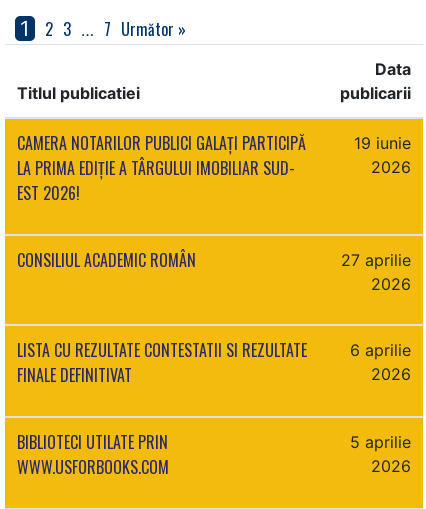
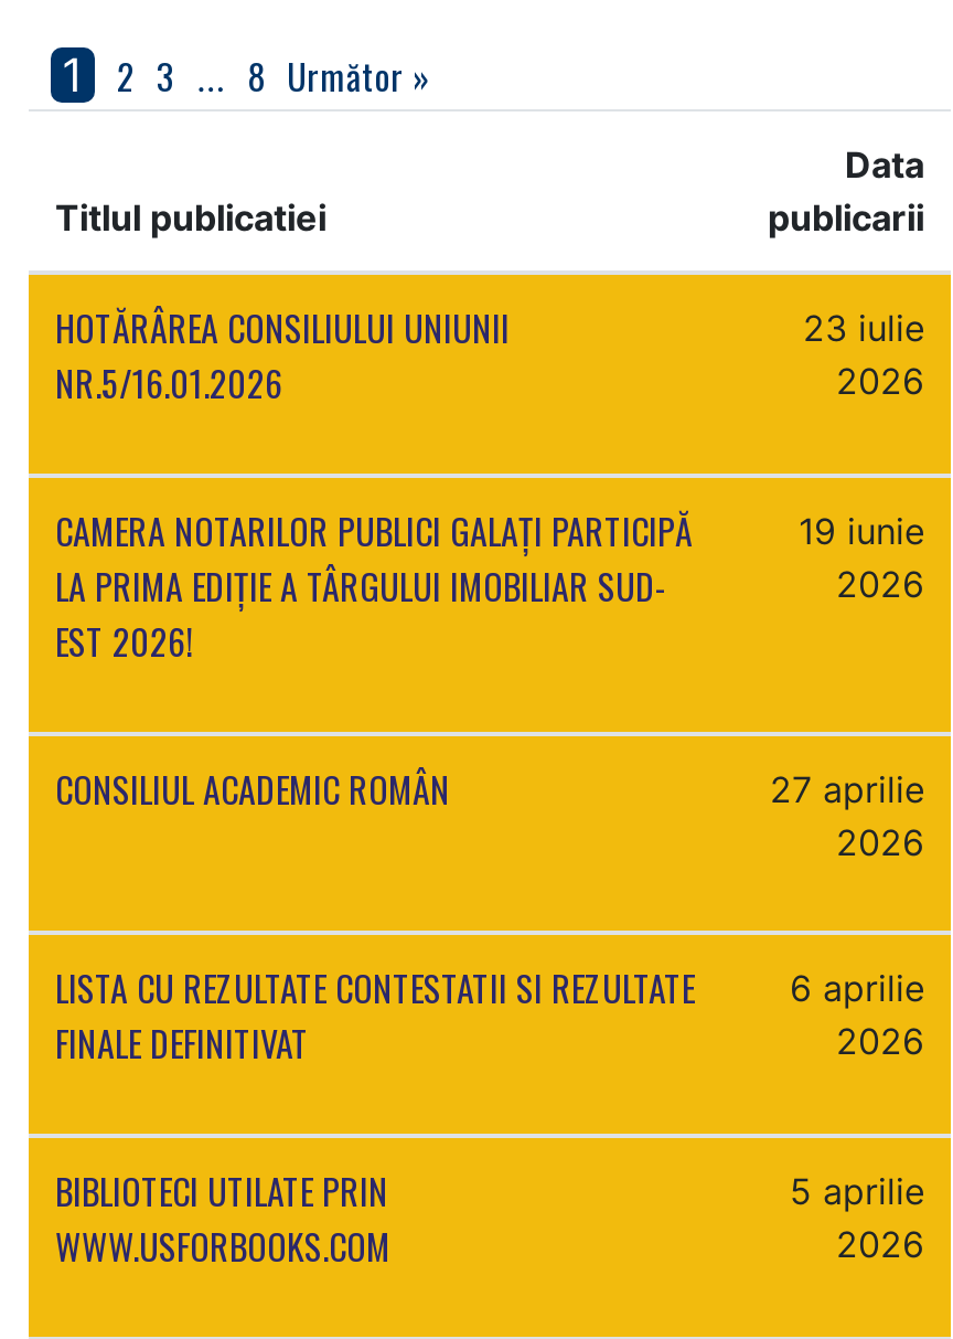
- 1 2 3 … 7 Următor »
+ 1 2 3 … 8 Următor »

+ HOTĂRÂREA CONSILIULUI UNIUNII
+ NR.5/16.01.2026

+ 23 iulie
+ 2026
